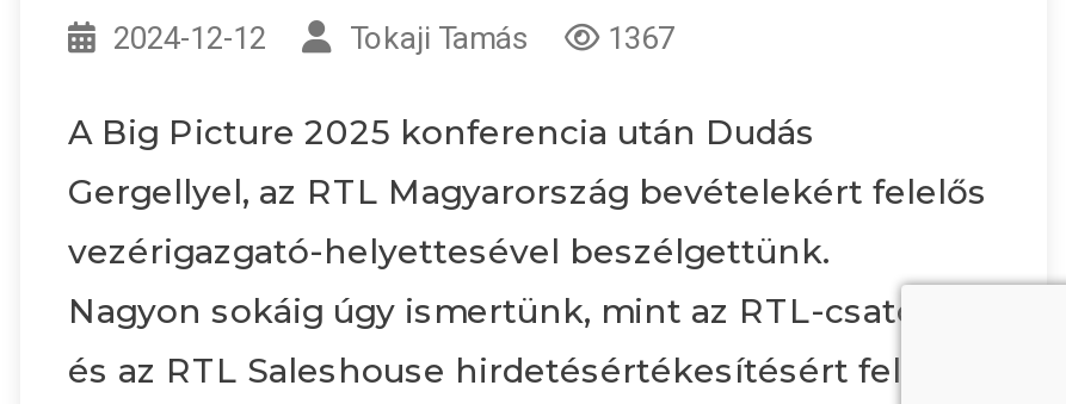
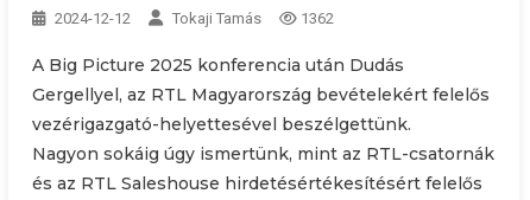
- 1367
+ 1362
